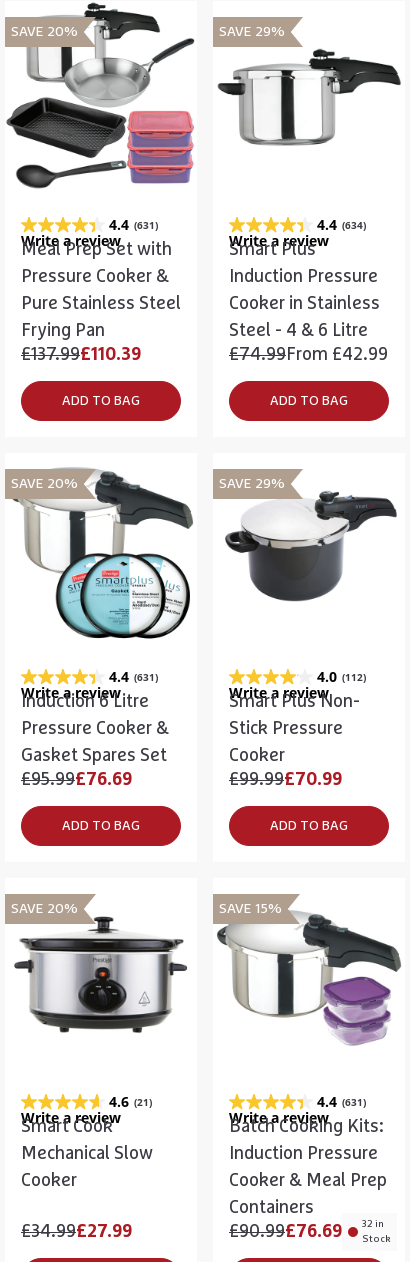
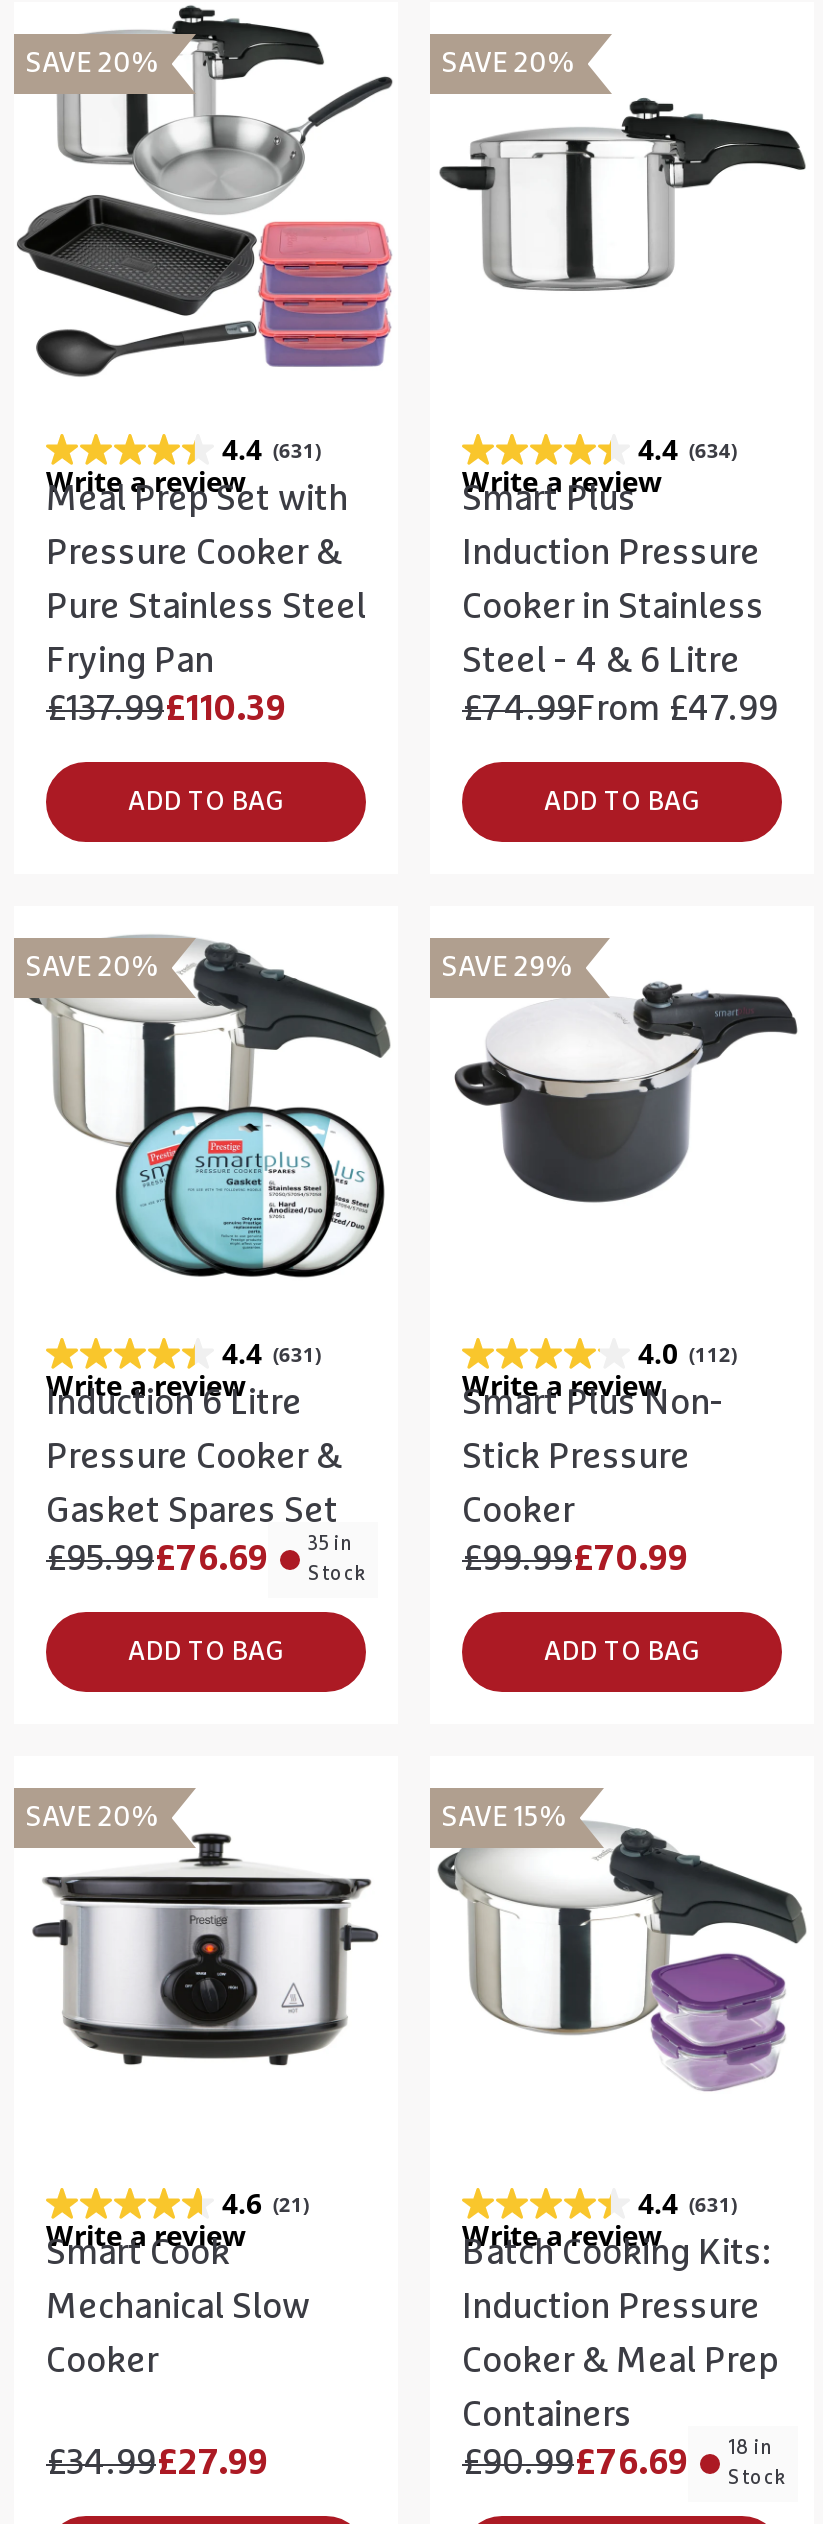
- SAVE 29%
+ SAVE 20%

- £74.99From £42.99
+ £74.99From £47.99

+ 35 in
+ Stock

- £90.99£76.69 32 in Stock
+ £90.99£76.69 18 in Stock
